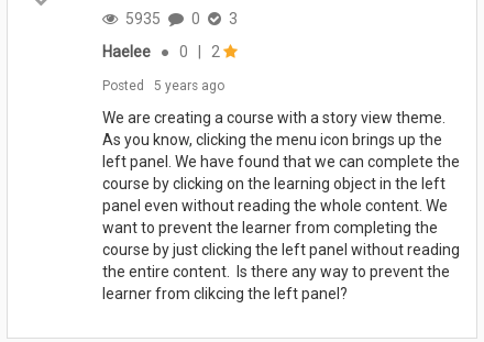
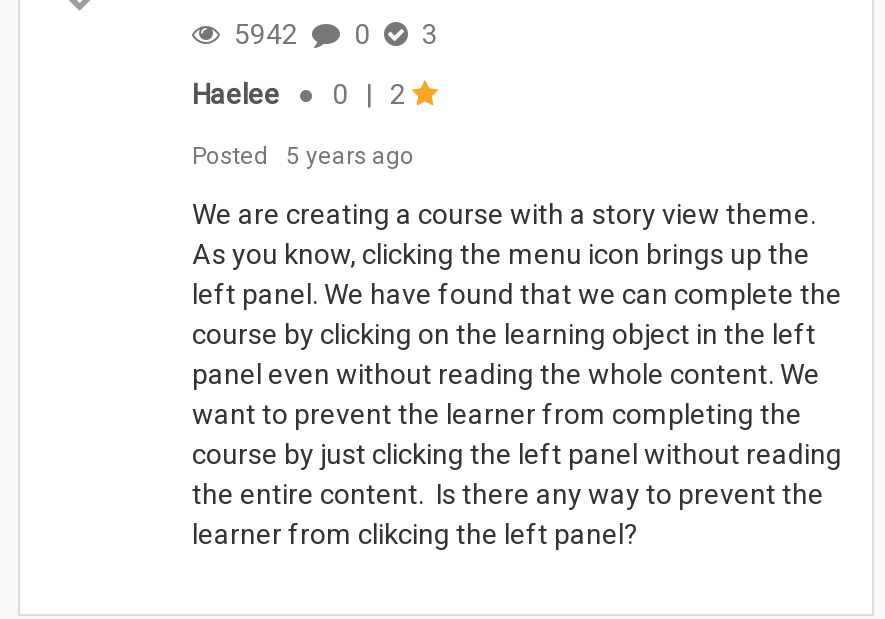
- 5935 0 3
+ 5942 0 3
